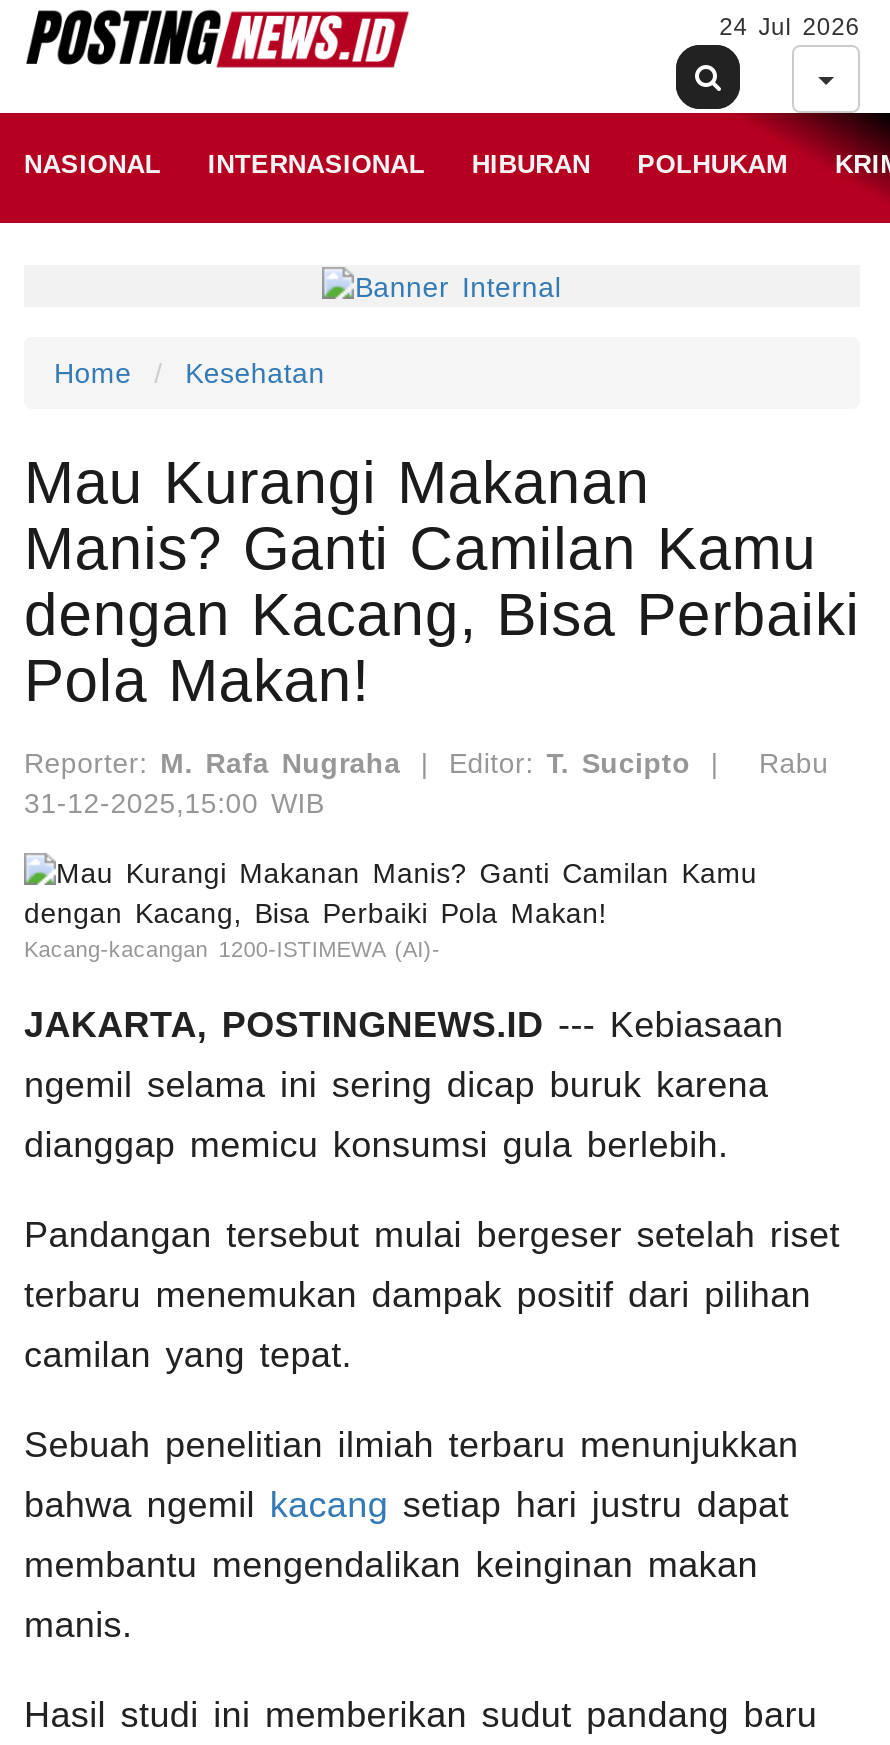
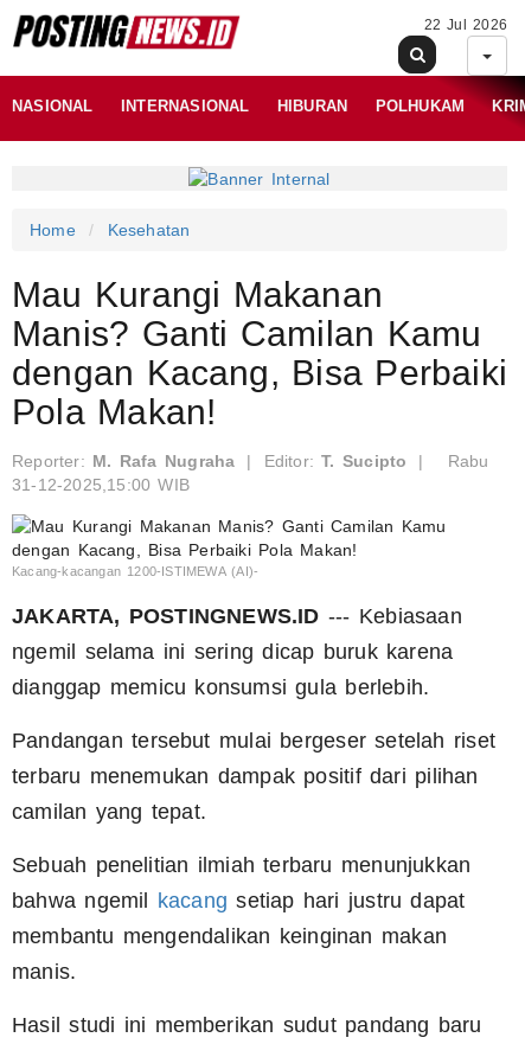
- 24 Jul 2026
+ 22 Jul 2026
